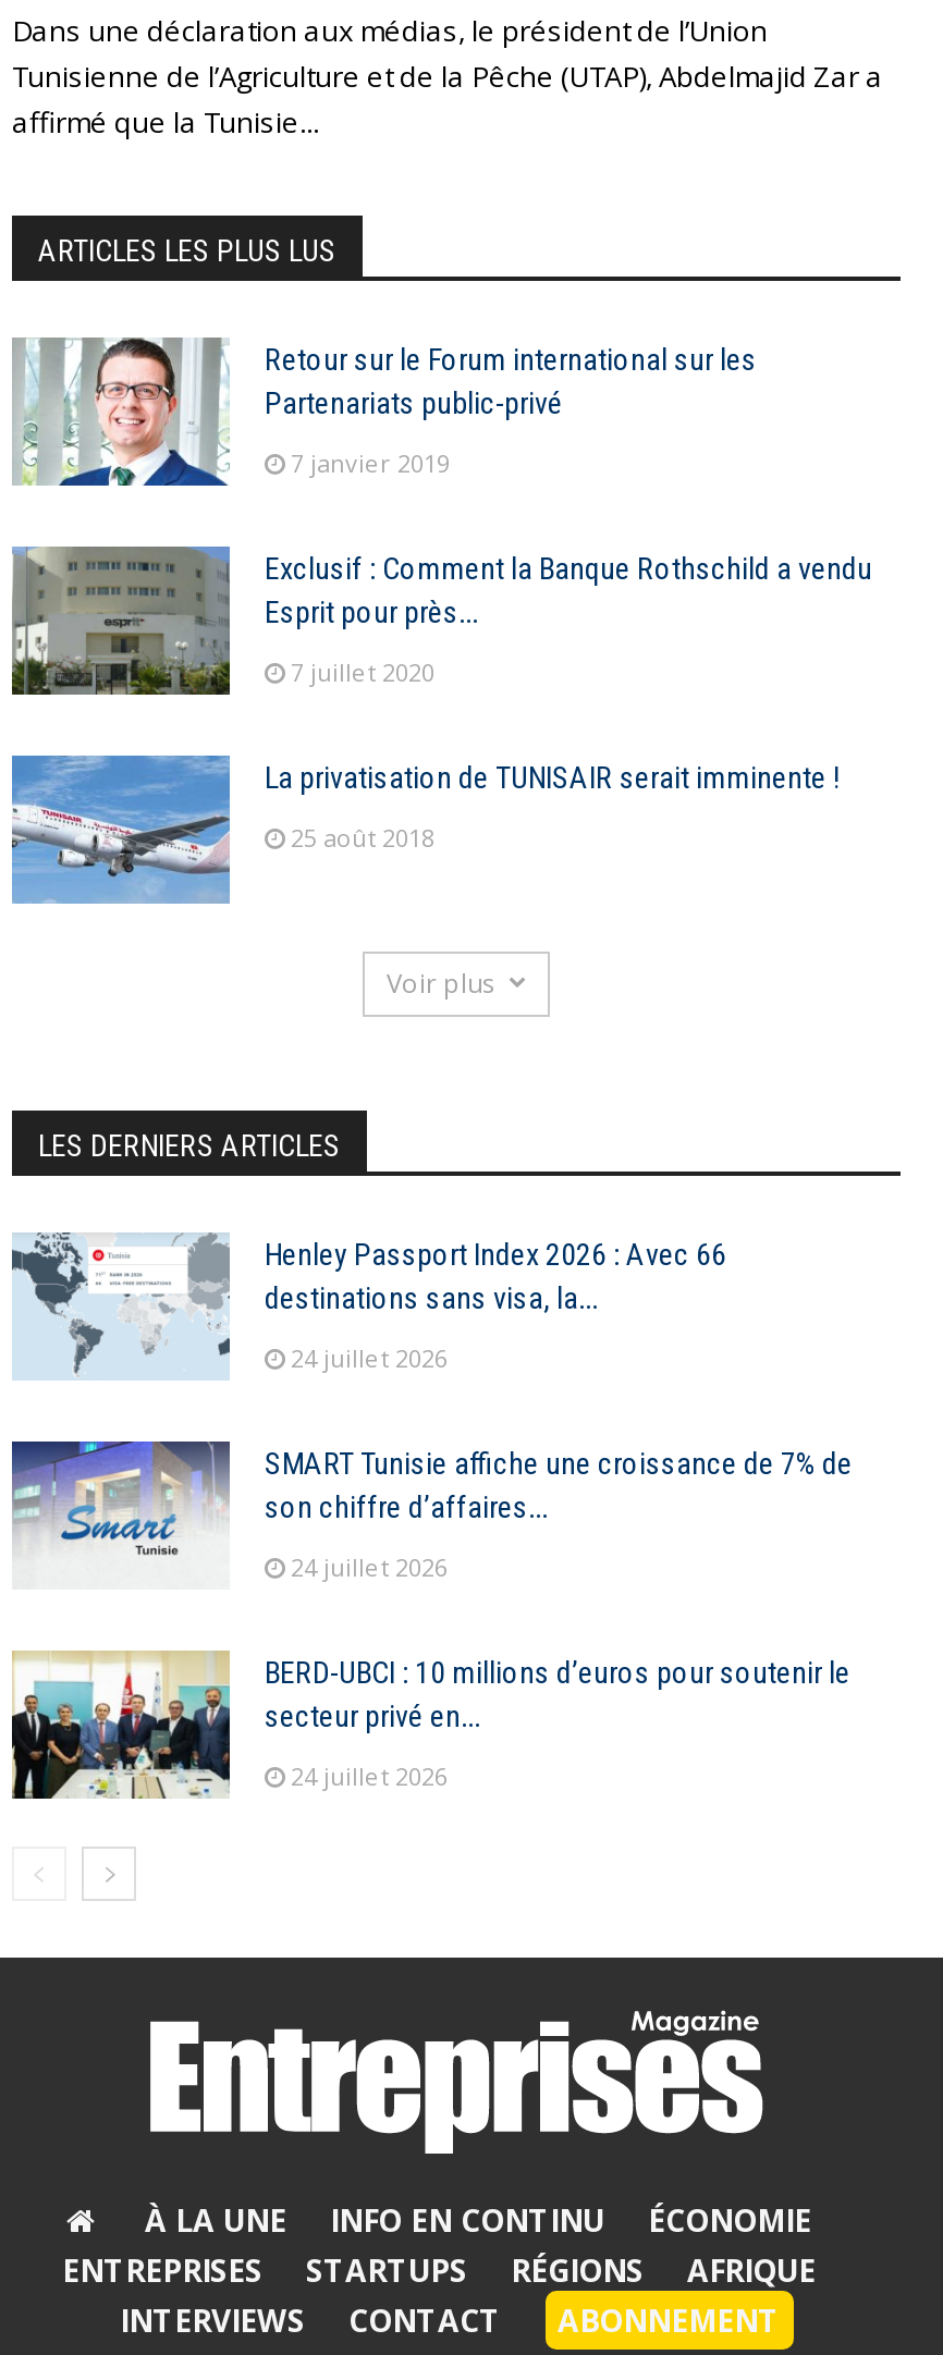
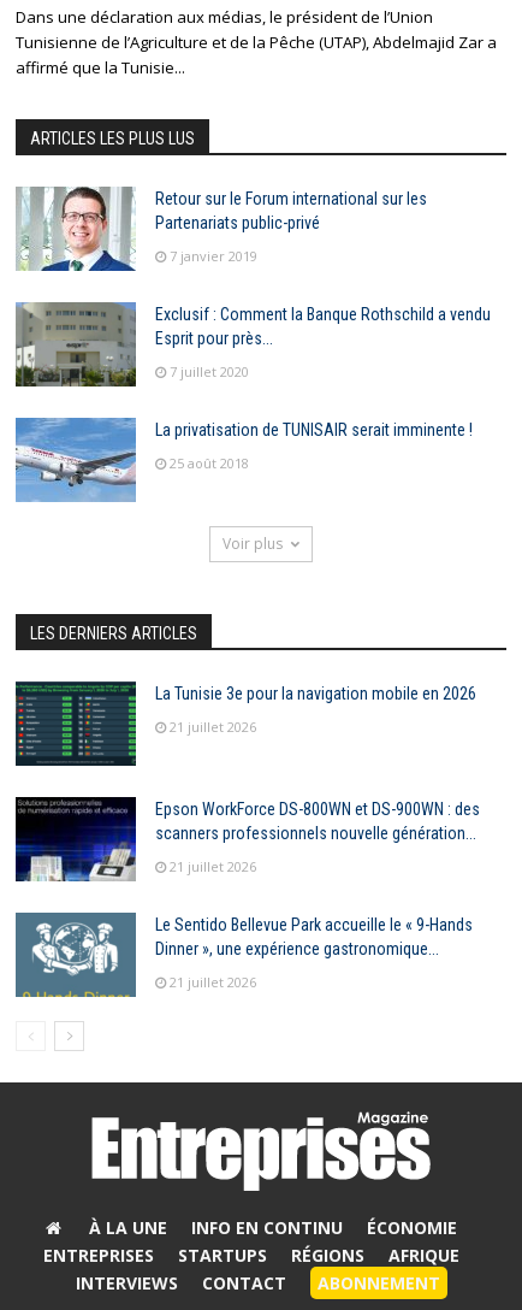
- [image]
- Henley Passport Index 2026 : Avec 66
- destinations sans visa, la...
+ [image]
+ La Tunisie 3e pour la navigation mobile en 2026

- 24 juillet 2026
+ 21 juillet 2026

- [image]
- SMART Tunisie affiche une croissance de 7% de
- son chiffre d’affaires...
+ [image]
+ Epson WorkForce DS-800WN et DS-900WN : des
+ scanners professionnels nouvelle génération...

- 24 juillet 2026
+ 21 juillet 2026

- [image]
- BERD-UBCI : 10 millions d’euros pour soutenir le
- secteur privé en...
+ [image]
+ Le Sentido Bellevue Park accueille le « 9-Hands
+ Dinner », une expérience gastronomique...

- 24 juillet 2026
+ 21 juillet 2026
